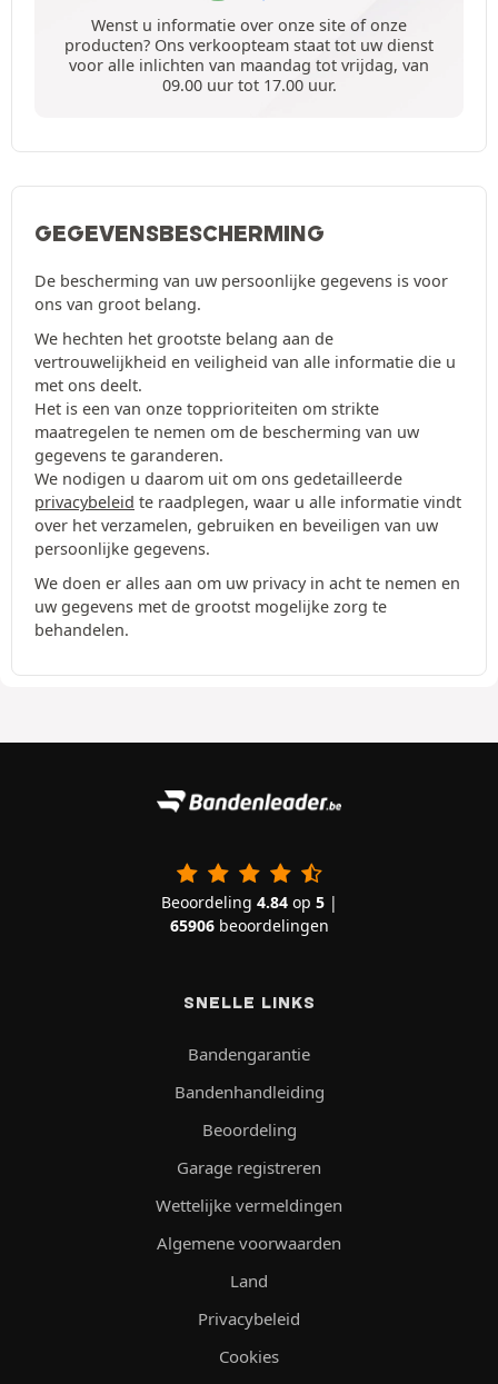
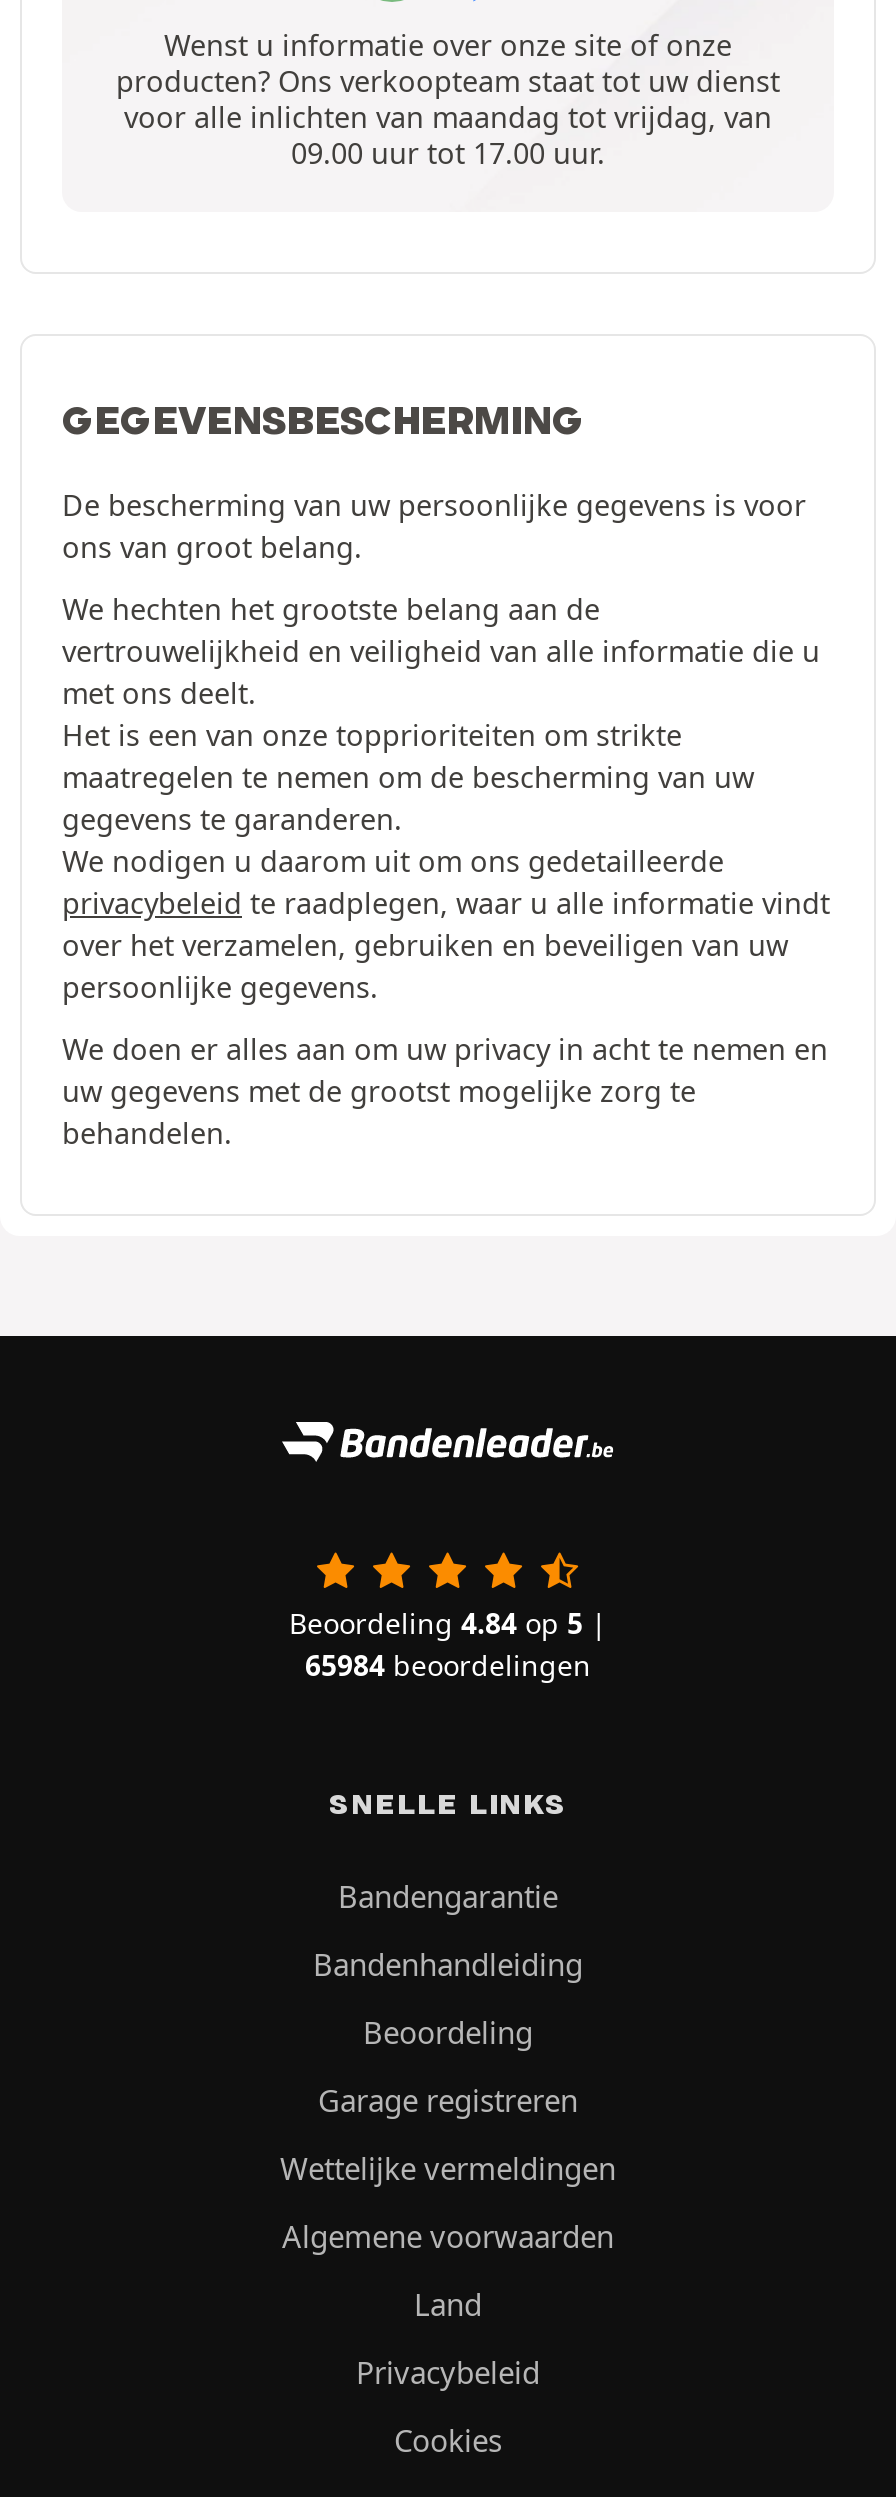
- 65906 beoordelingen
+ 65984 beoordelingen
